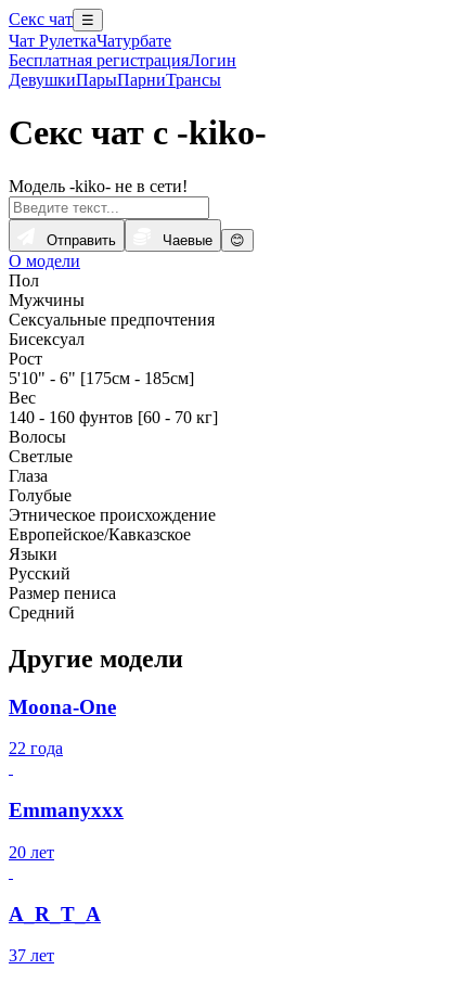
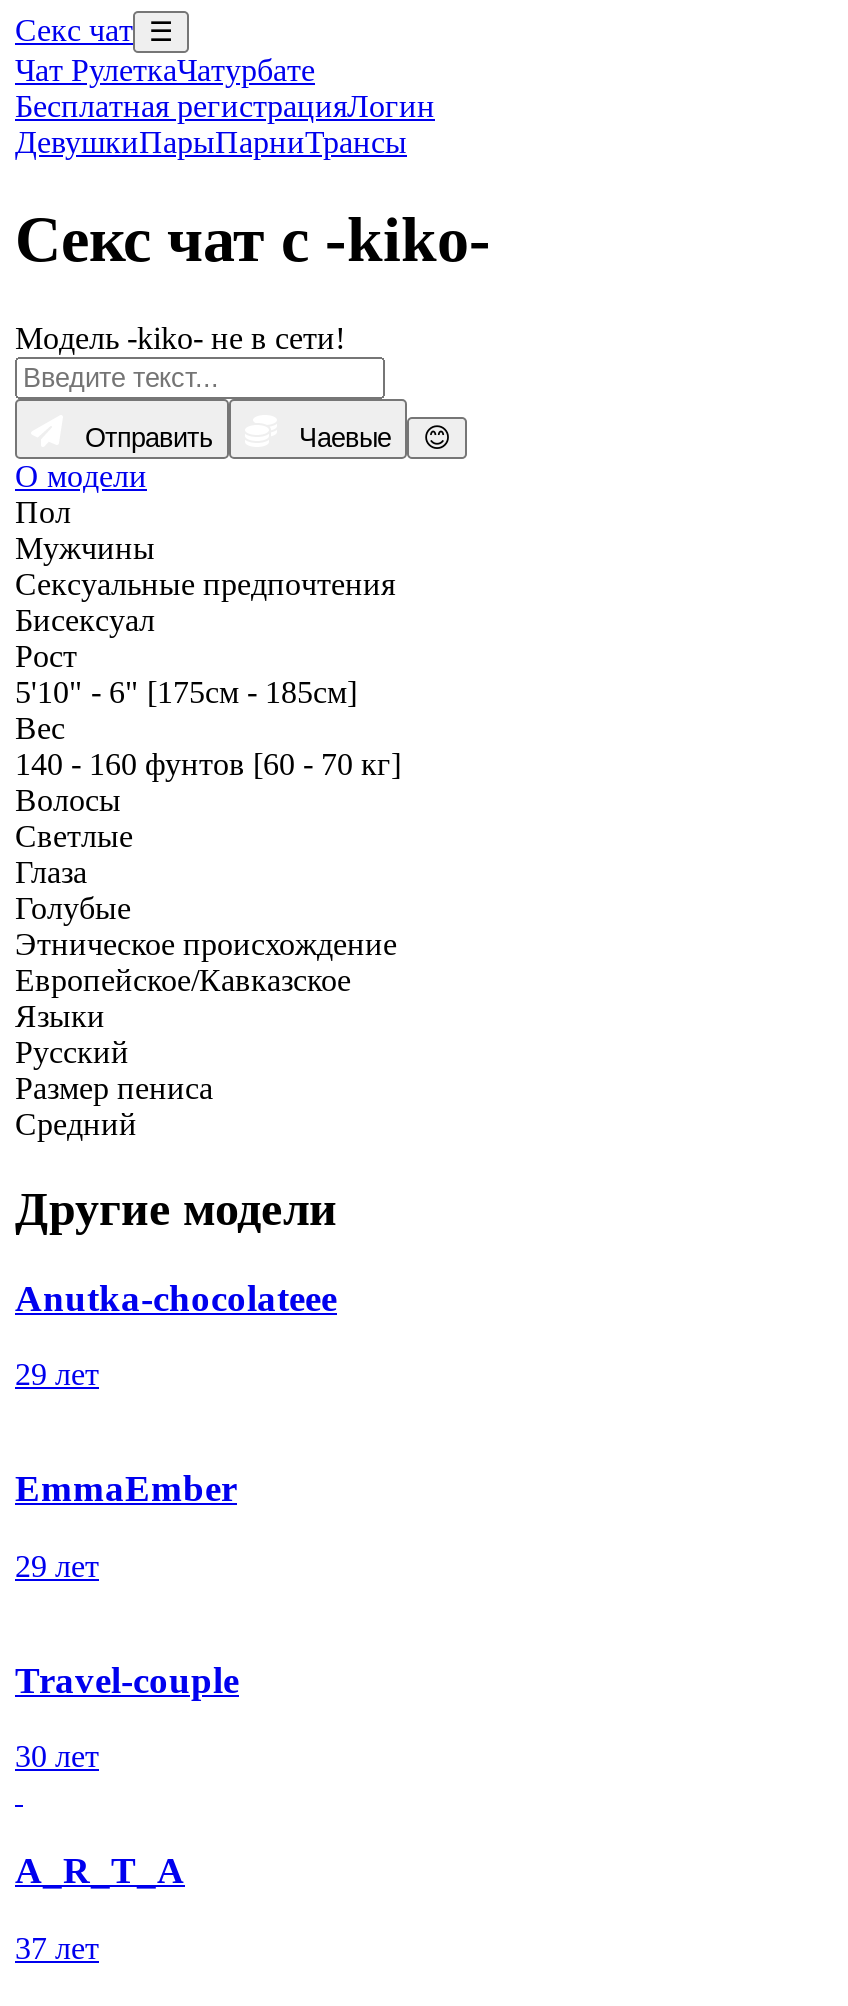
- Moona-One
- 22 года
- Emmanyxxx
- 20 лет
+ Anutka-chocolateee
+ 29 лет
+ EmmaEmber
+ 29 лет
+ Travel-couple
+ 30 лет
